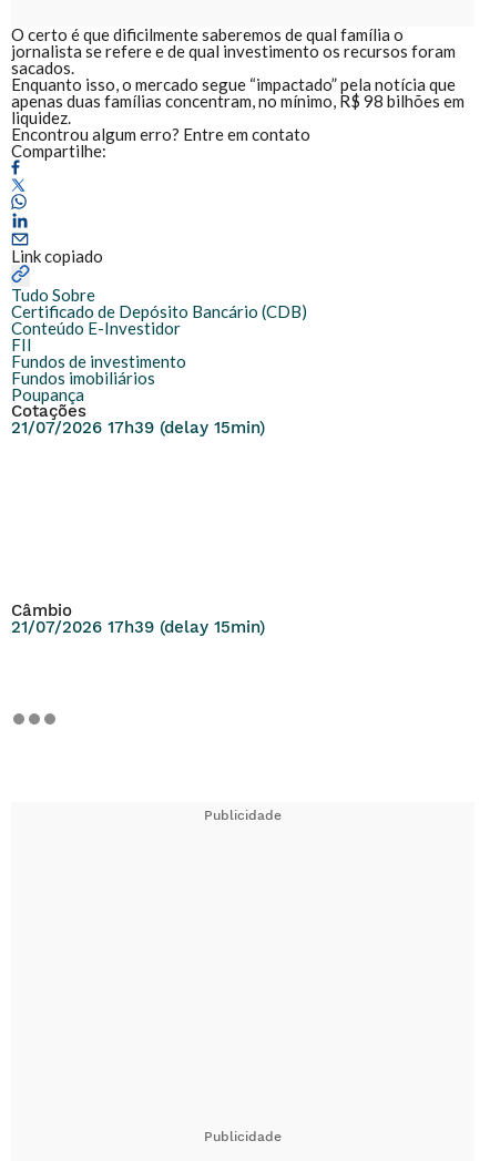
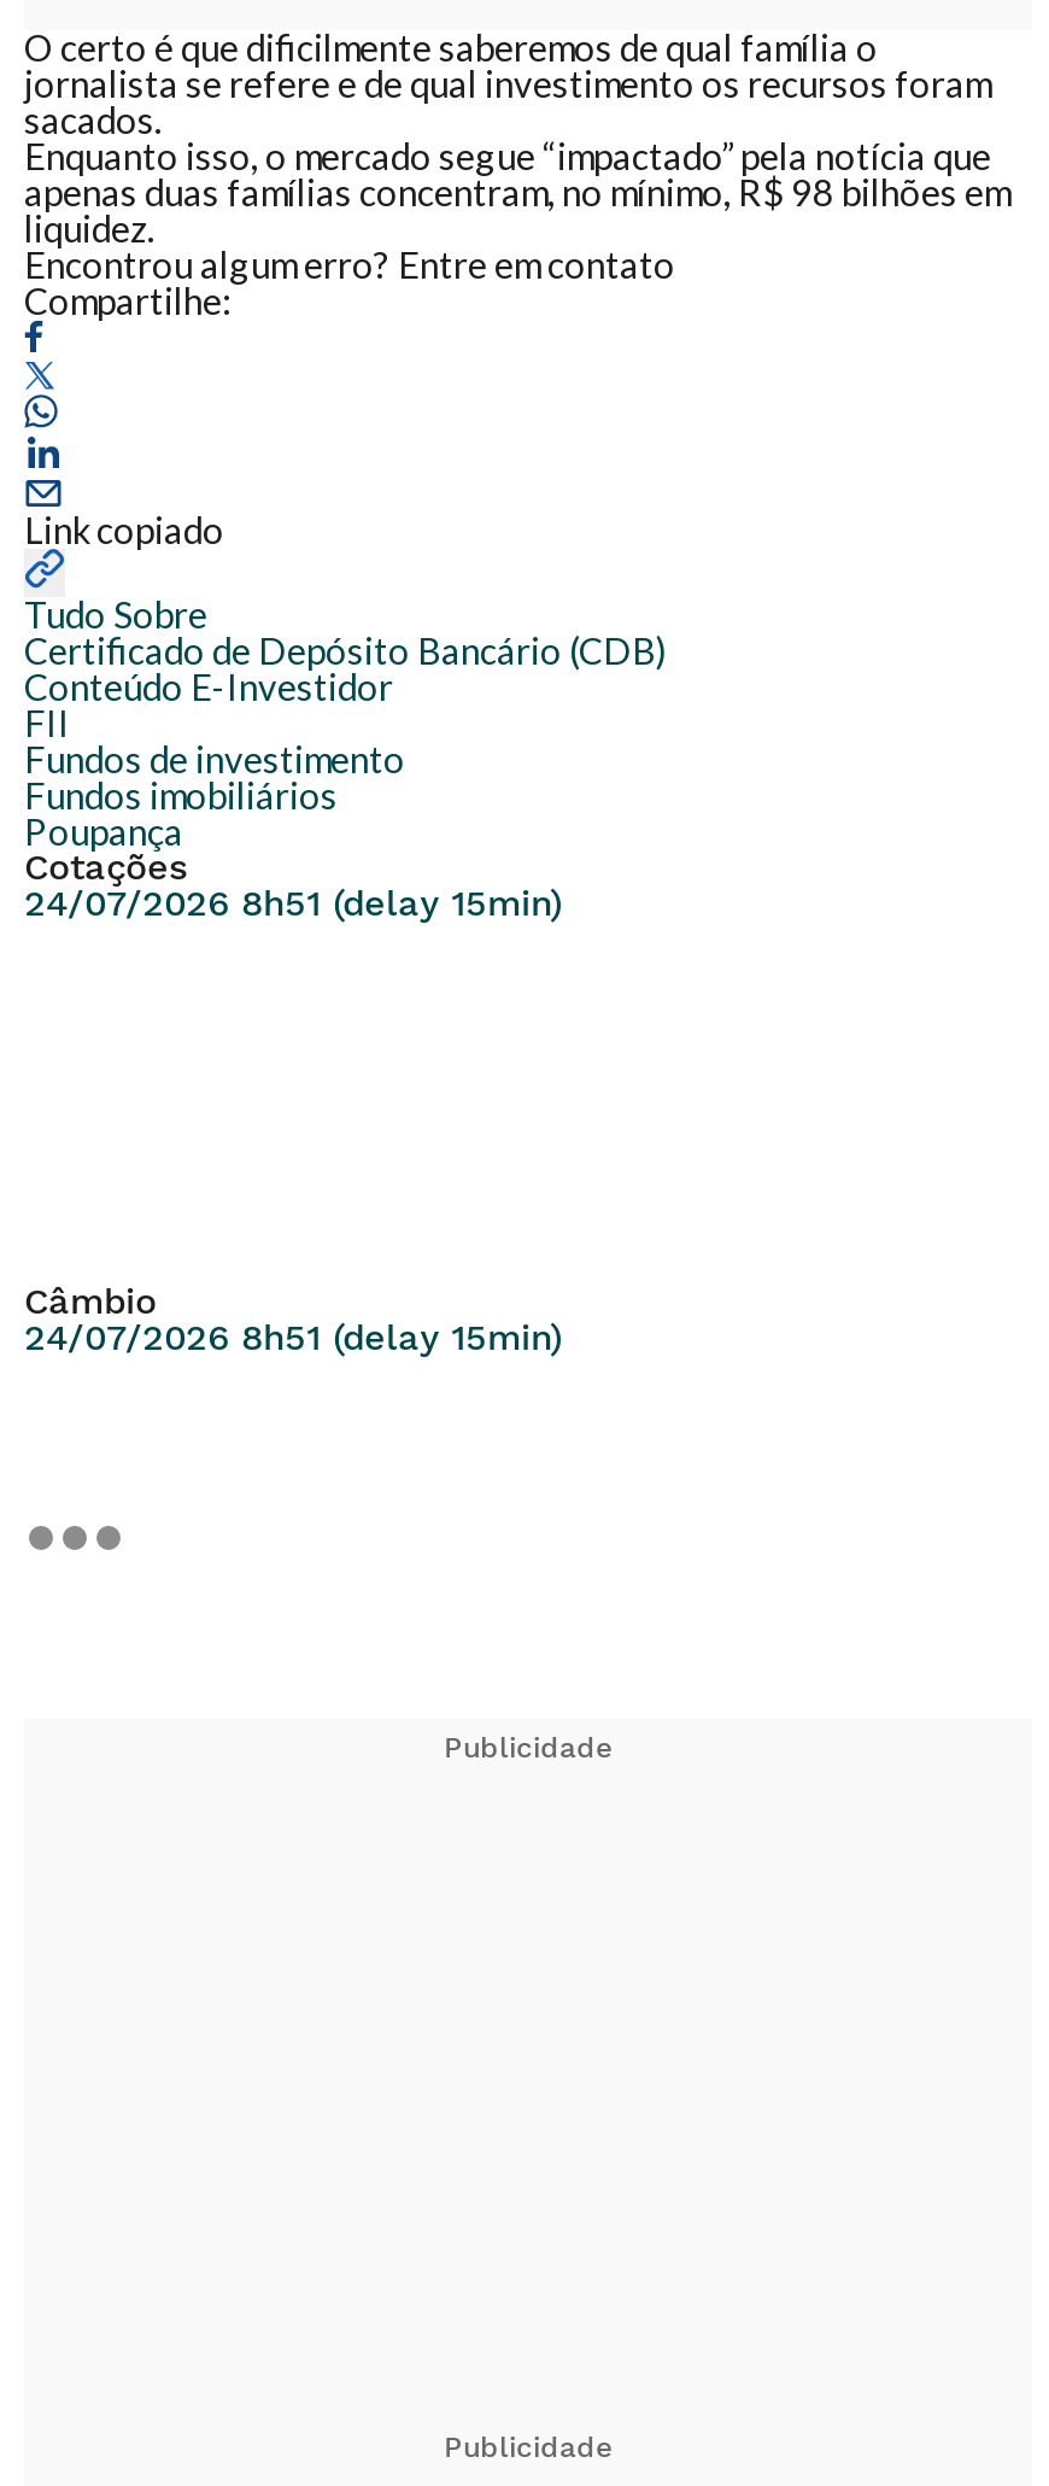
- 21/07/2026 17h39 (delay 15min)
+ 24/07/2026 8h51 (delay 15min)

- 21/07/2026 17h39 (delay 15min)
+ 24/07/2026 8h51 (delay 15min)
